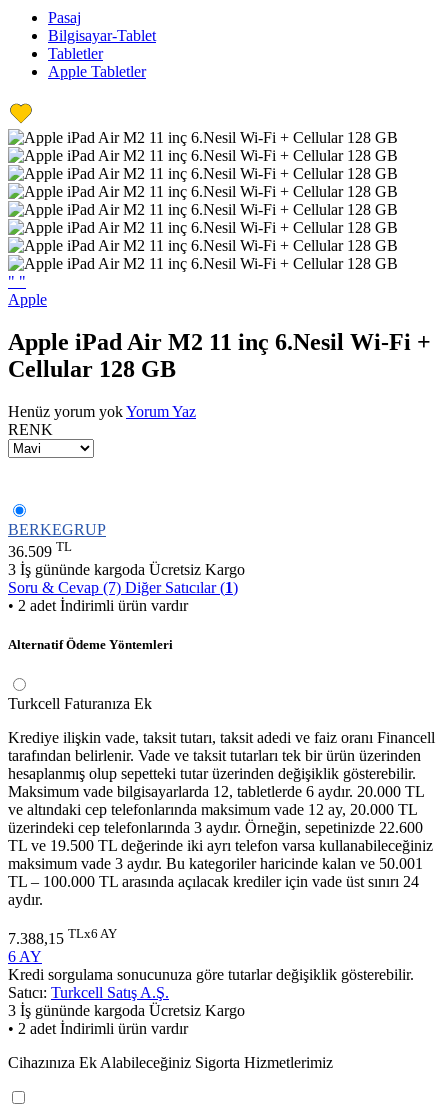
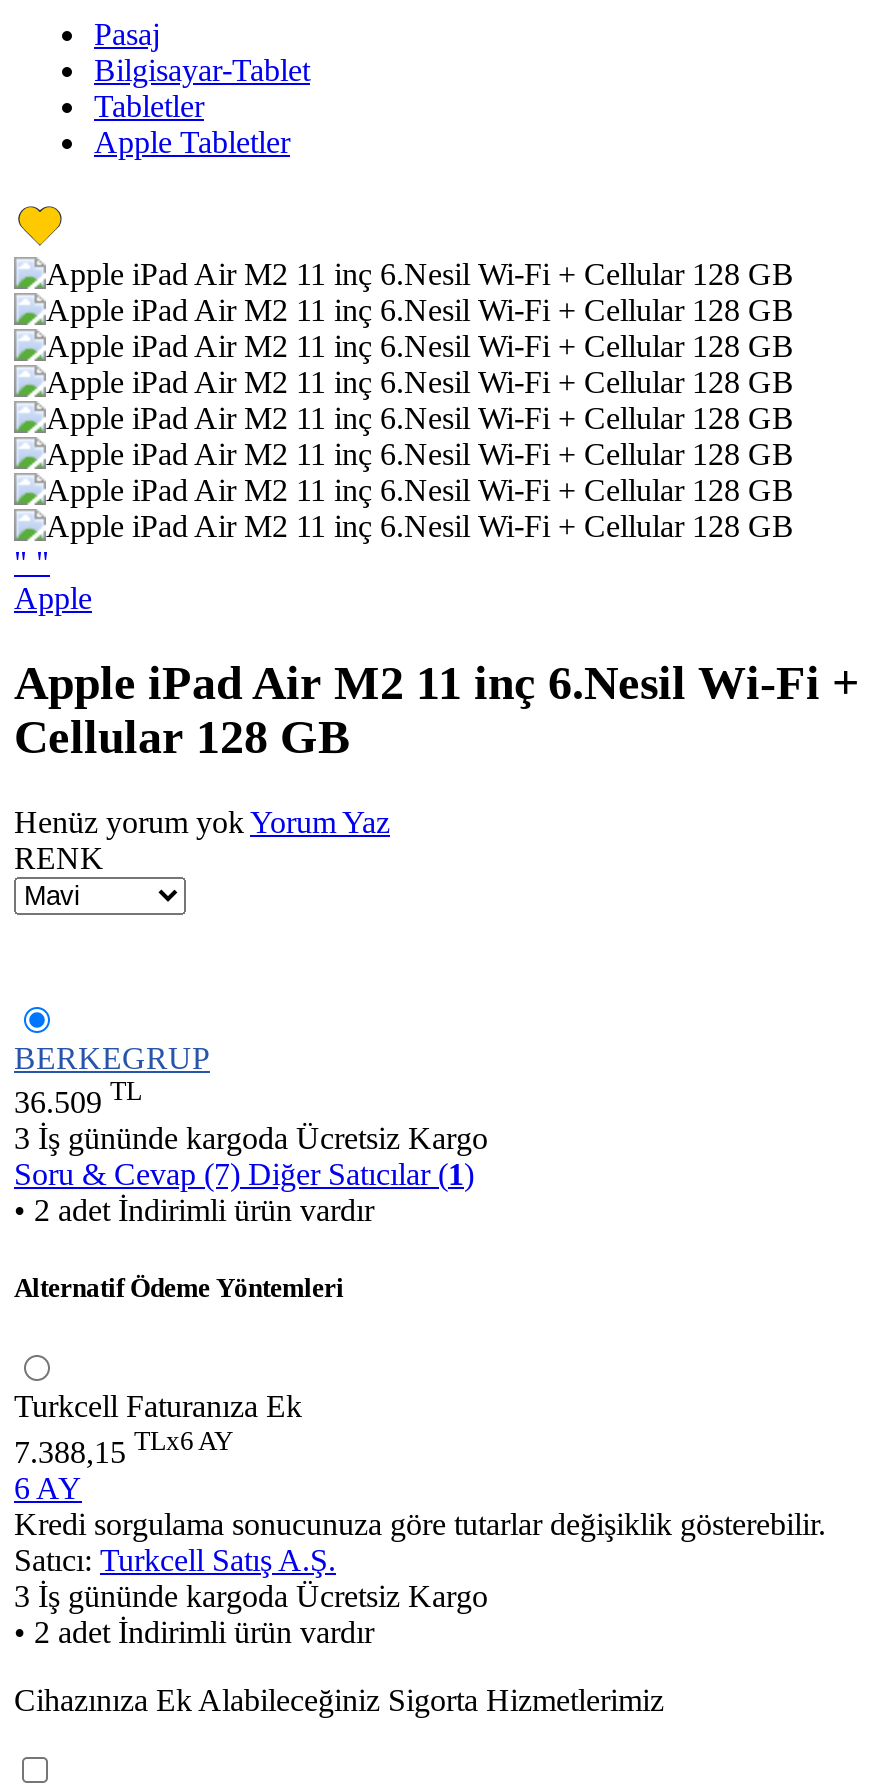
- Krediye ilişkin vade, taksit tutarı, taksit adedi ve faiz oranı Financell
- tarafından belirlenir. Vade ve taksit tutarları tek bir ürün üzerinden
- hesaplanmış olup sepetteki tutar üzerinden değişiklik gösterebilir.
- Maksimum vade bilgisayarlarda 12, tabletlerde 6 aydır. 20.000 TL
- ve altındaki cep telefonlarında maksimum vade 12 ay, 20.000 TL
- üzerindeki cep telefonlarında 3 aydır. Örneğin, sepetinizde 22.600
- TL ve 19.500 TL değerinde iki ayrı telefon varsa kullanabileceğiniz
- maksimum vade 3 aydır. Bu kategoriler haricinde kalan ve 50.001
- TL – 100.000 TL arasında açılacak krediler için vade üst sınırı 24
- aydır.
